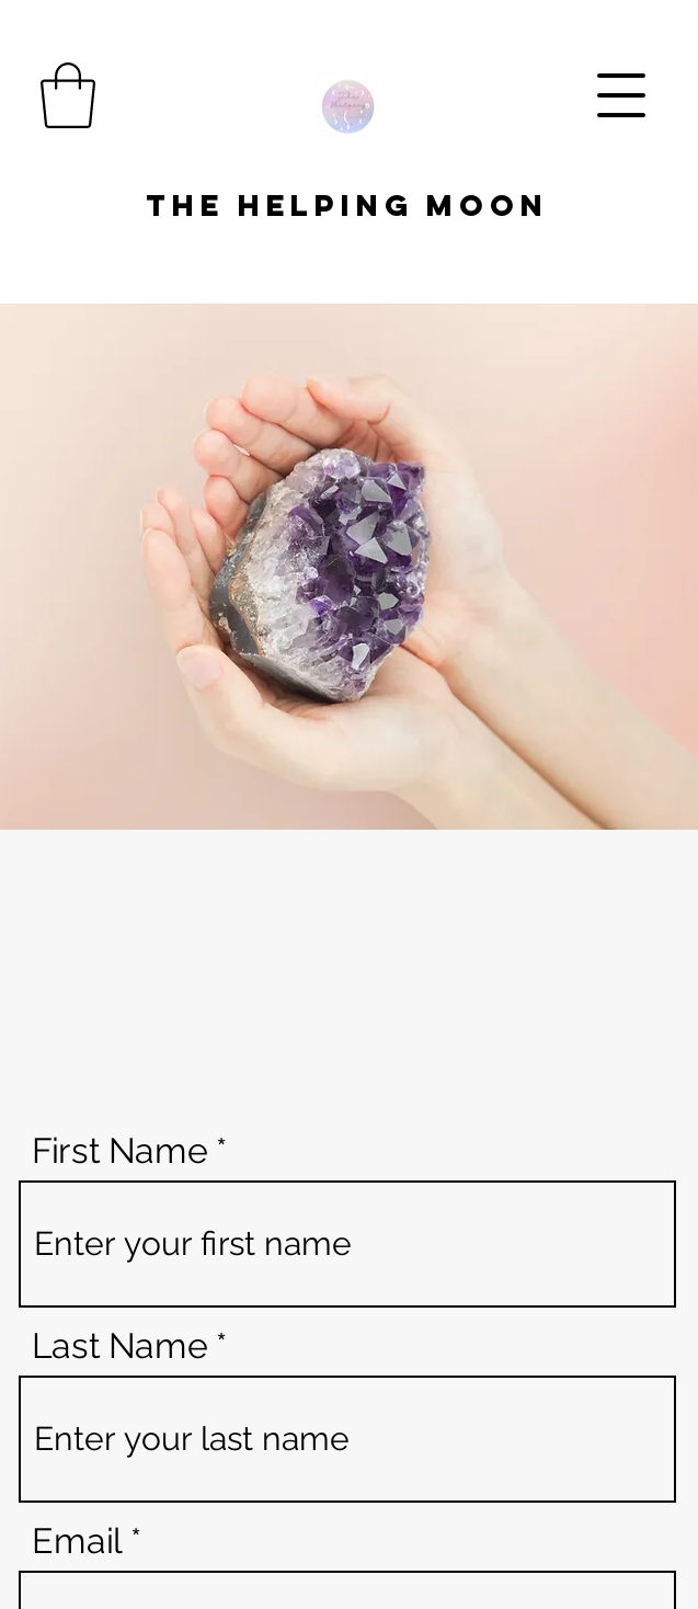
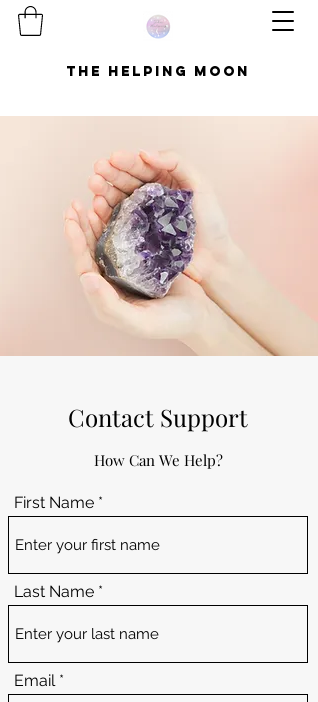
+ Contact Support
+ How Can We Help?
